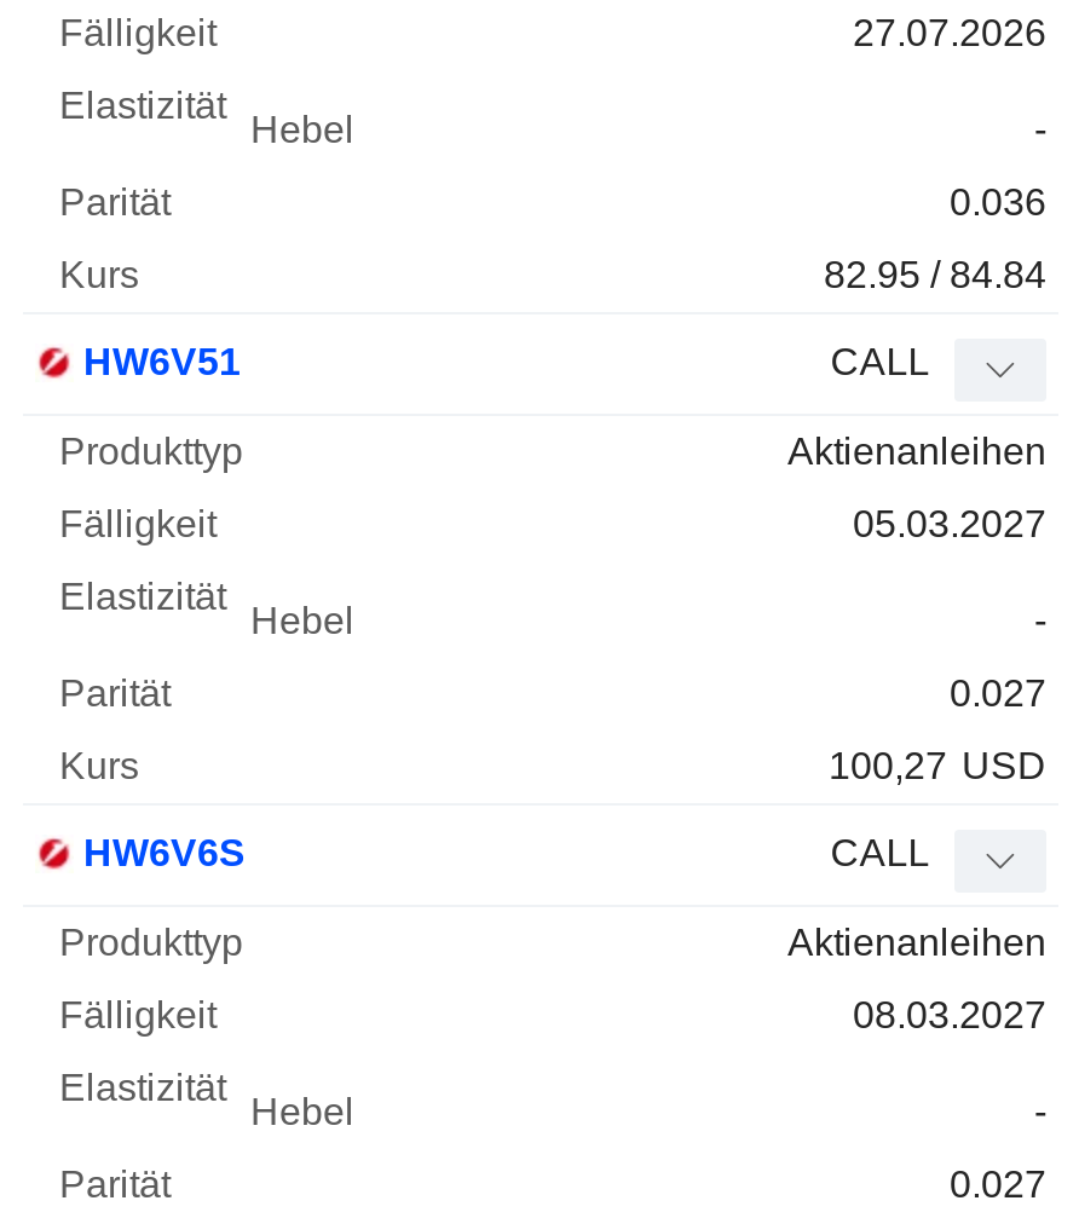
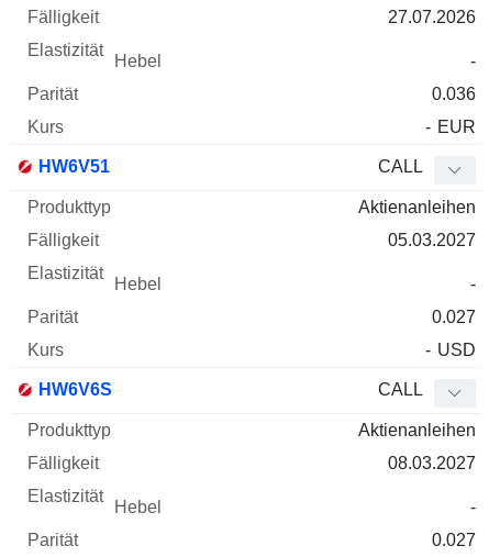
- 82.95 / 84.84
+ - EUR

- 100,27 USD
+ - USD
